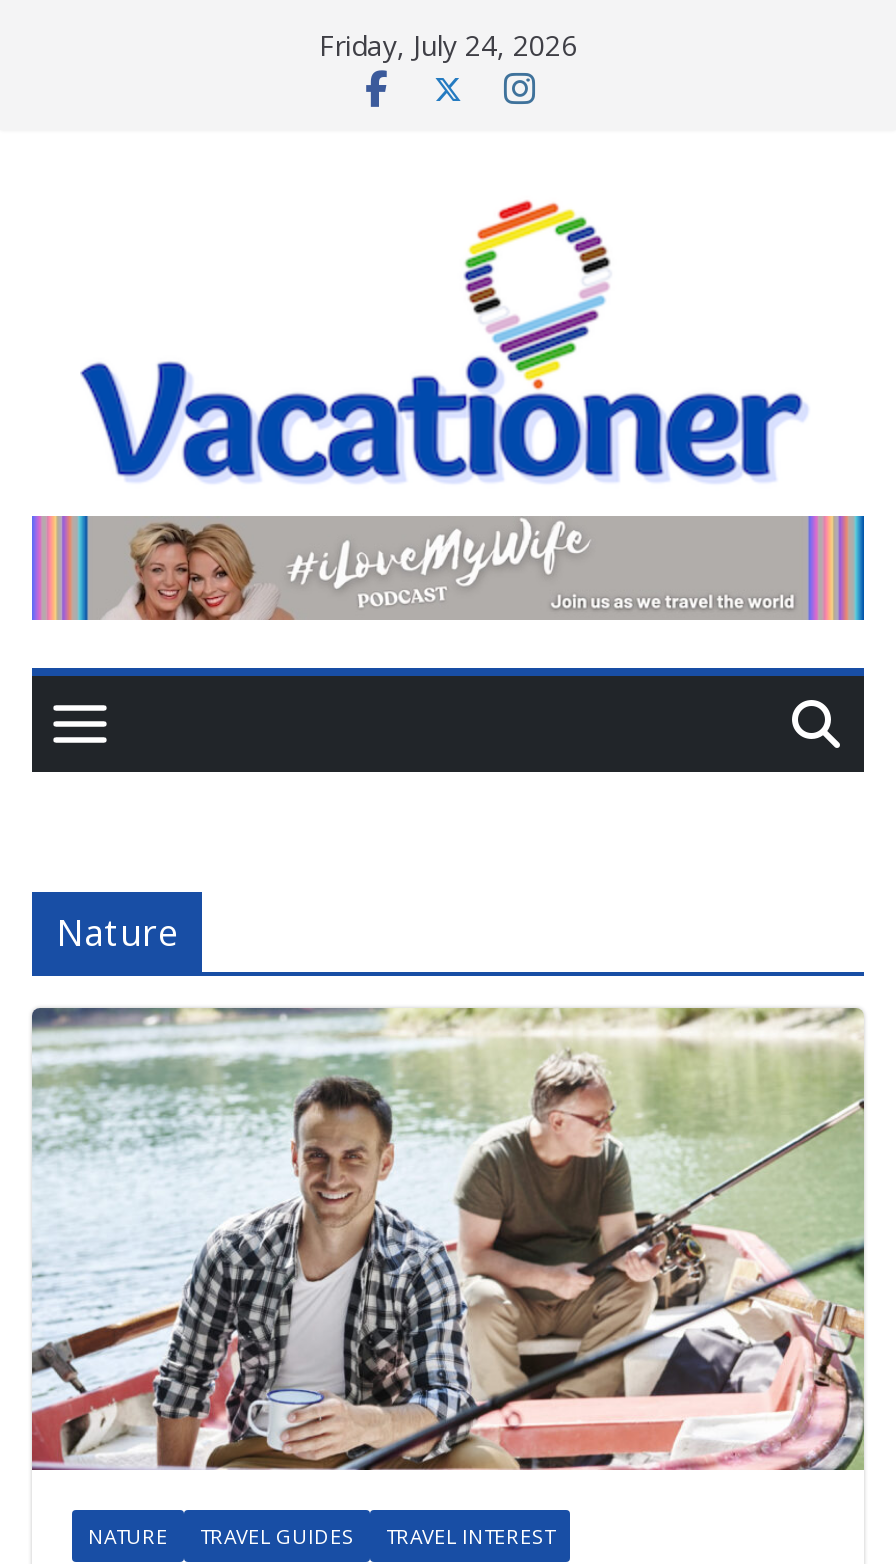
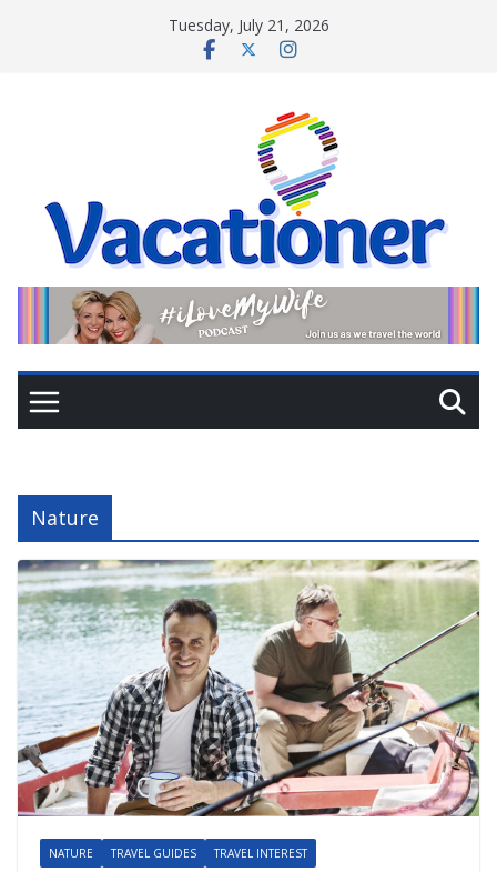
- Friday, July 24, 2026
+ Tuesday, July 21, 2026
